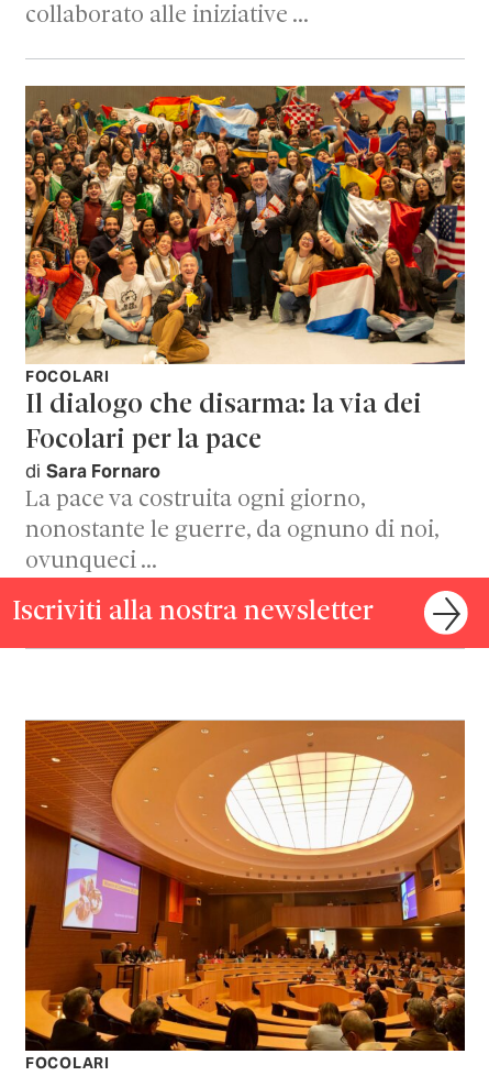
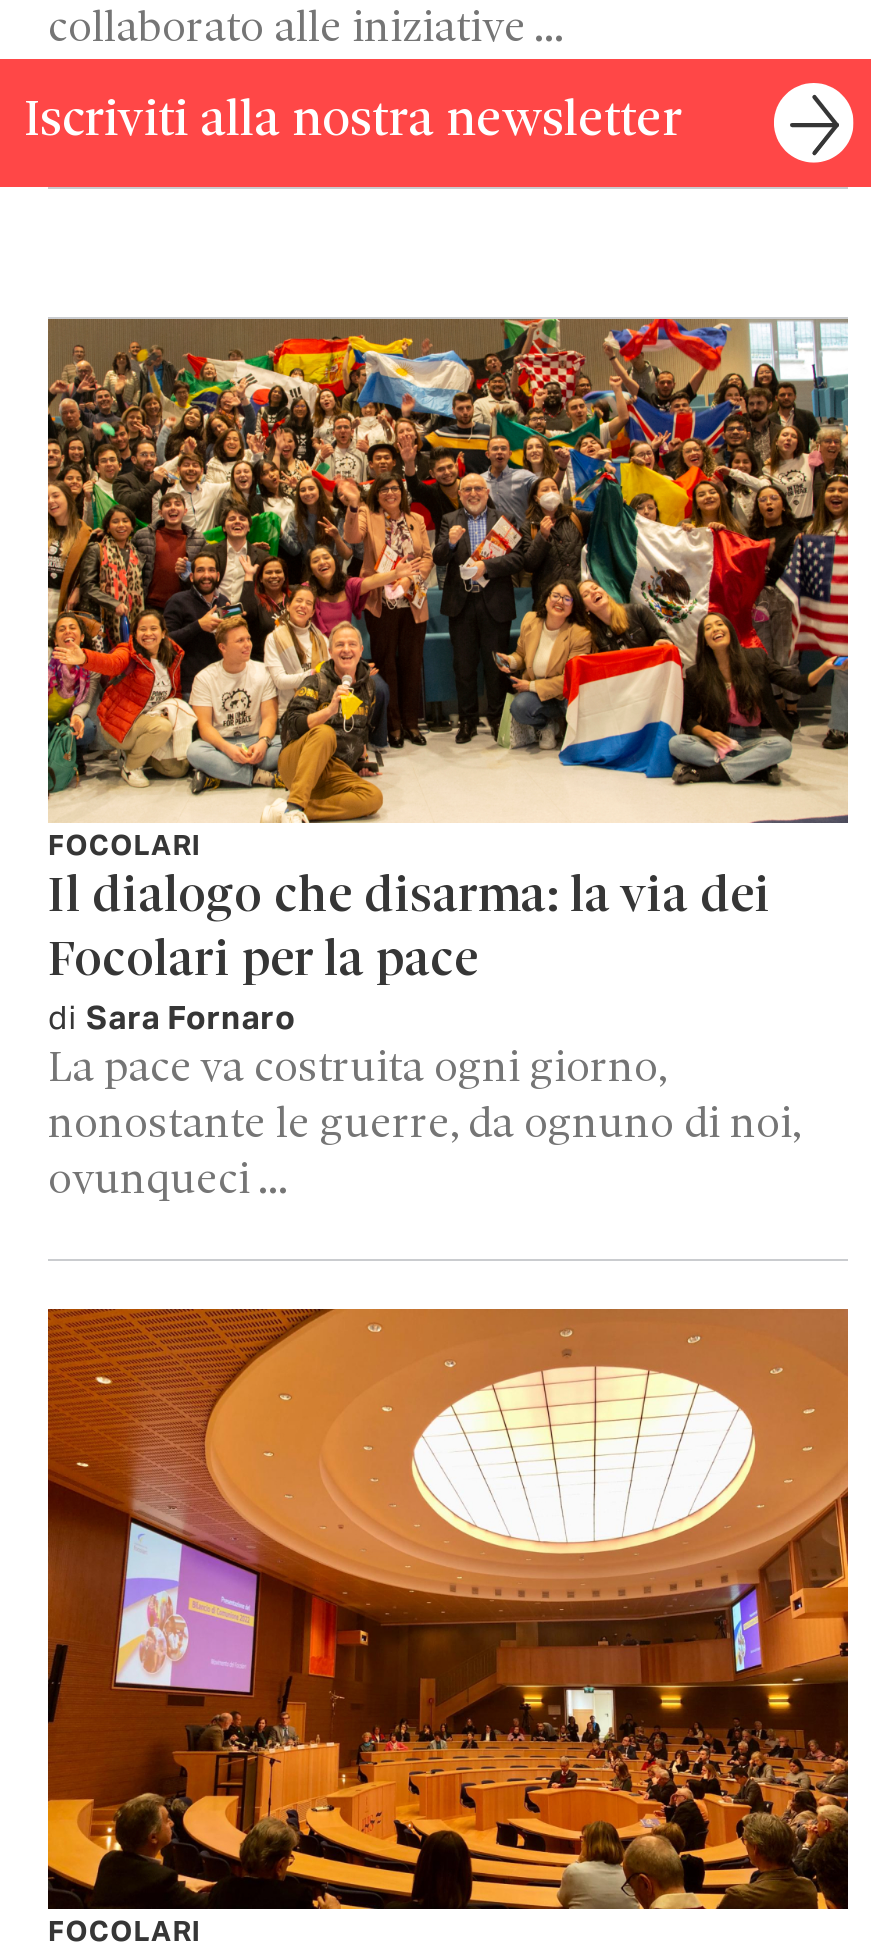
moved down: [image] | FOCOLARI | Il dialogo che disarma: la via dei | Focolari per la pace | di Sara Fornaro | La pace va costruita ogni giorno, | nonostante le guerre, da ognuno di noi, | ovunqueci …

moved up: Iscriviti alla nostra newsletter
